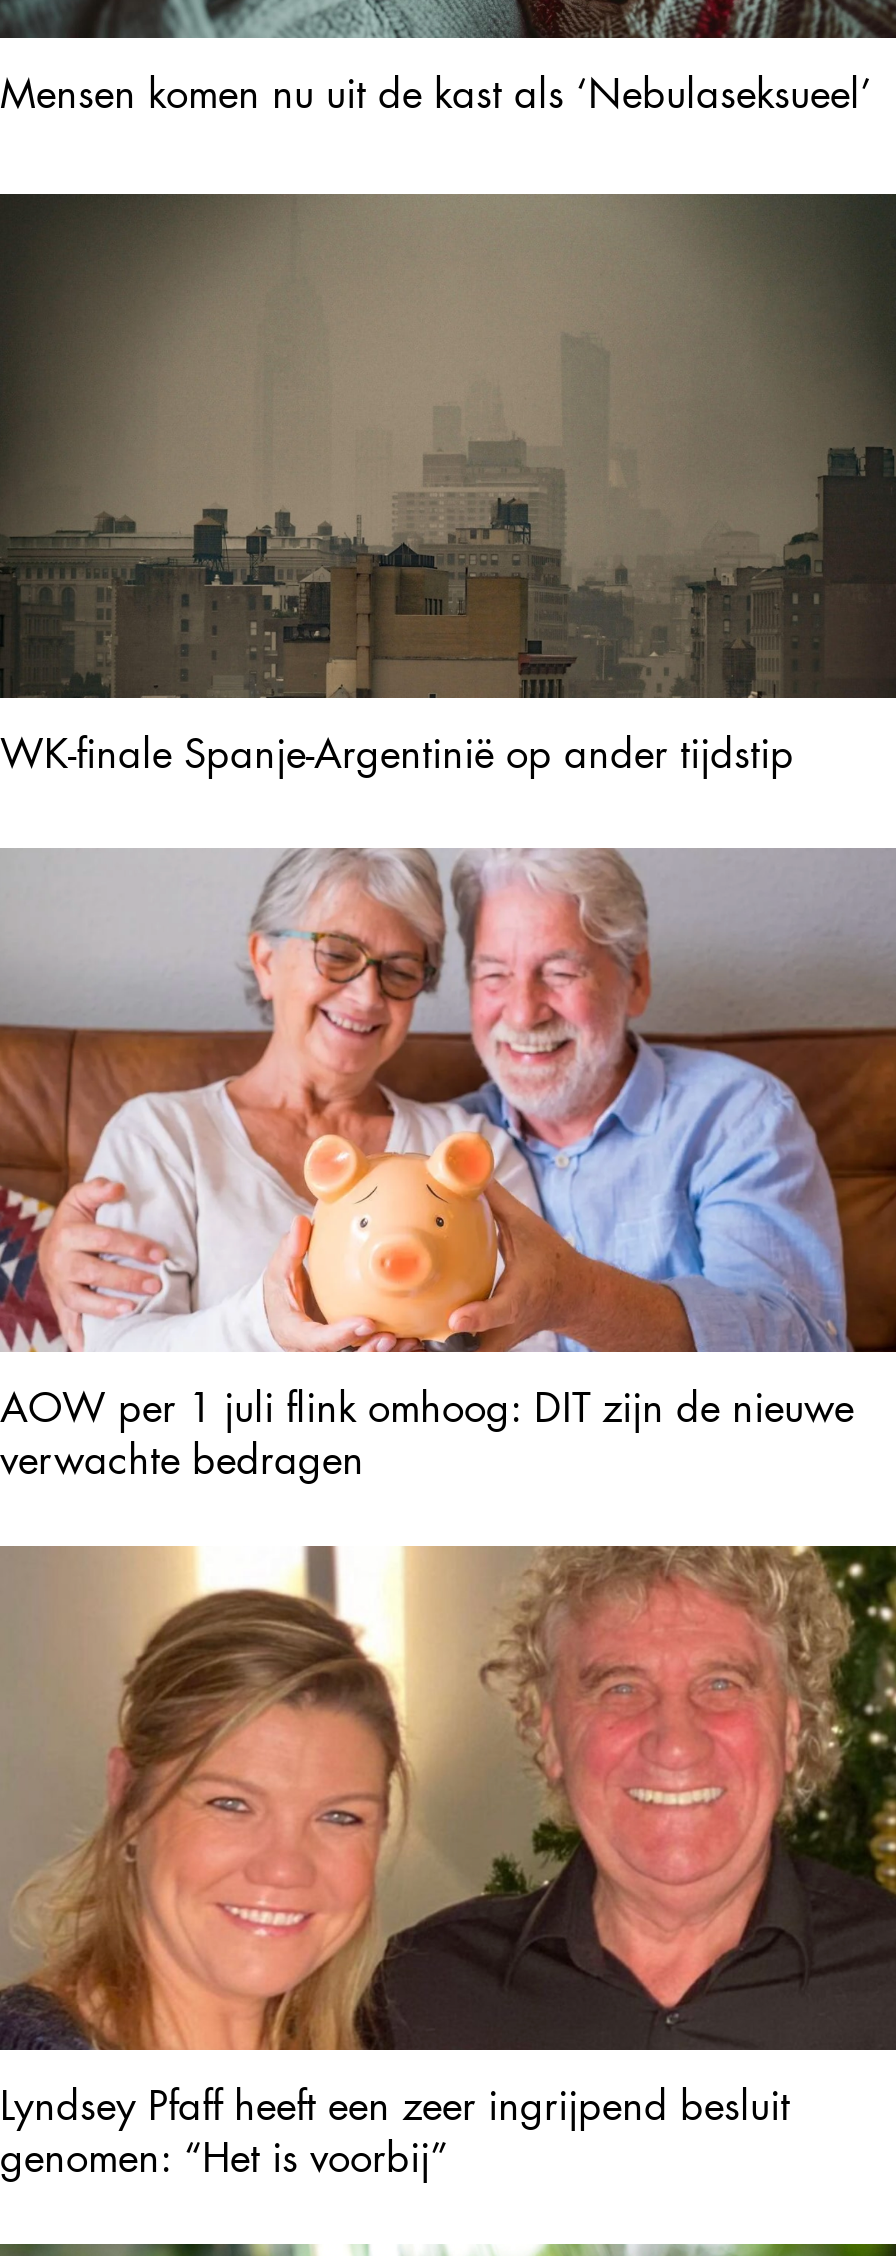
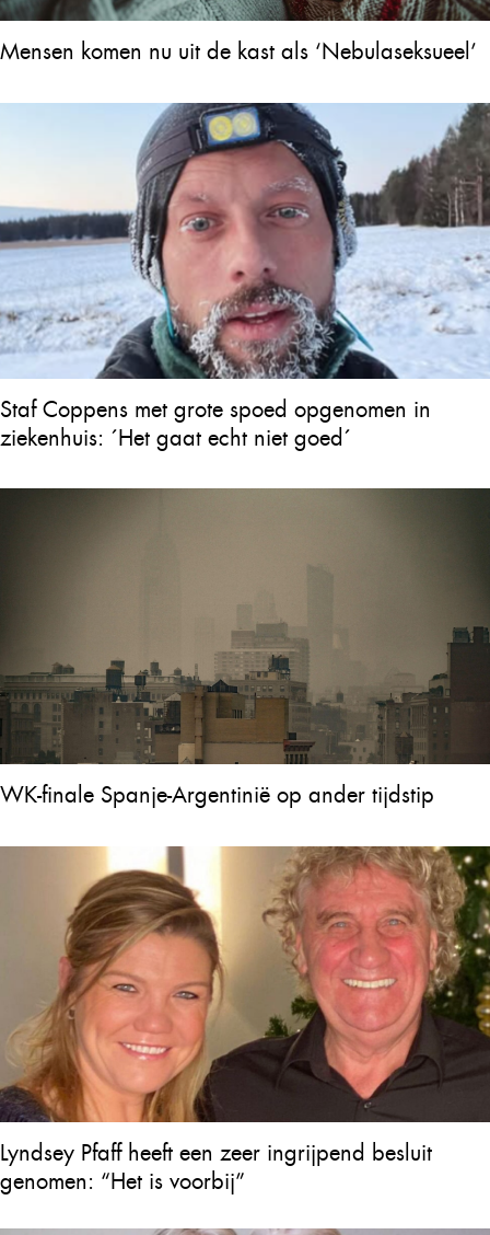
+ [image]
+ Staf Coppens met grote spoed opgenomen in
+ ziekenhuis: ´Het gaat echt niet goed´

moved down: [image] | WK-finale Spanje-Argentinië op ander tijdstip

- [image]
- AOW per 1 juli flink omhoog: DIT zijn de nieuwe
- verwachte bedragen
